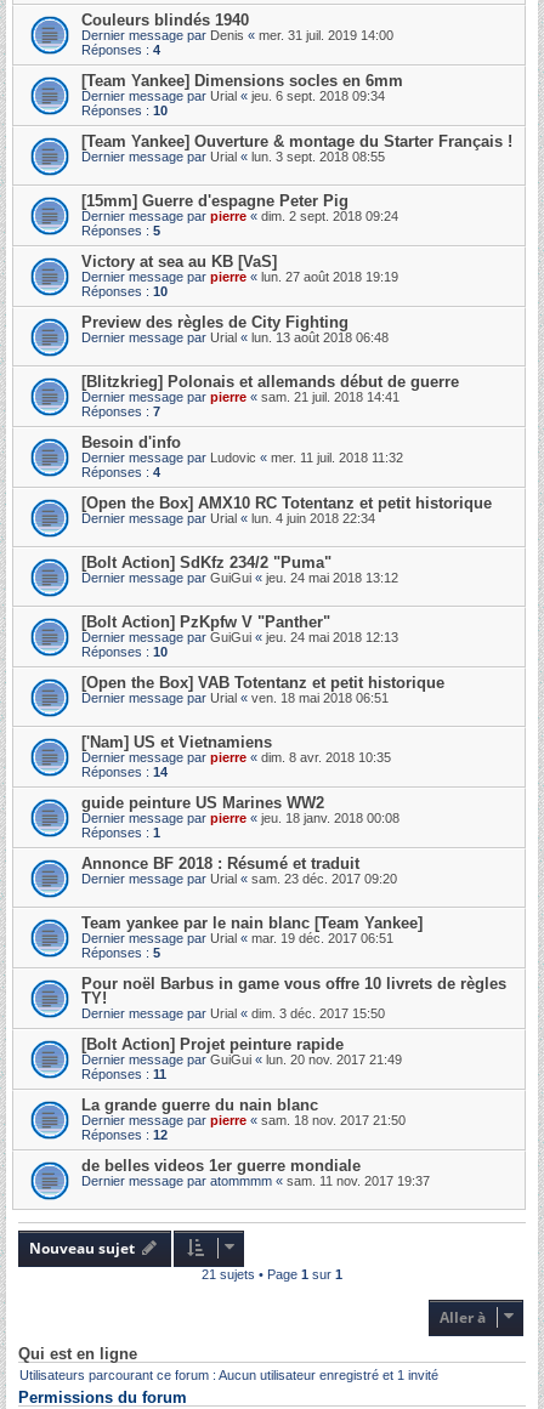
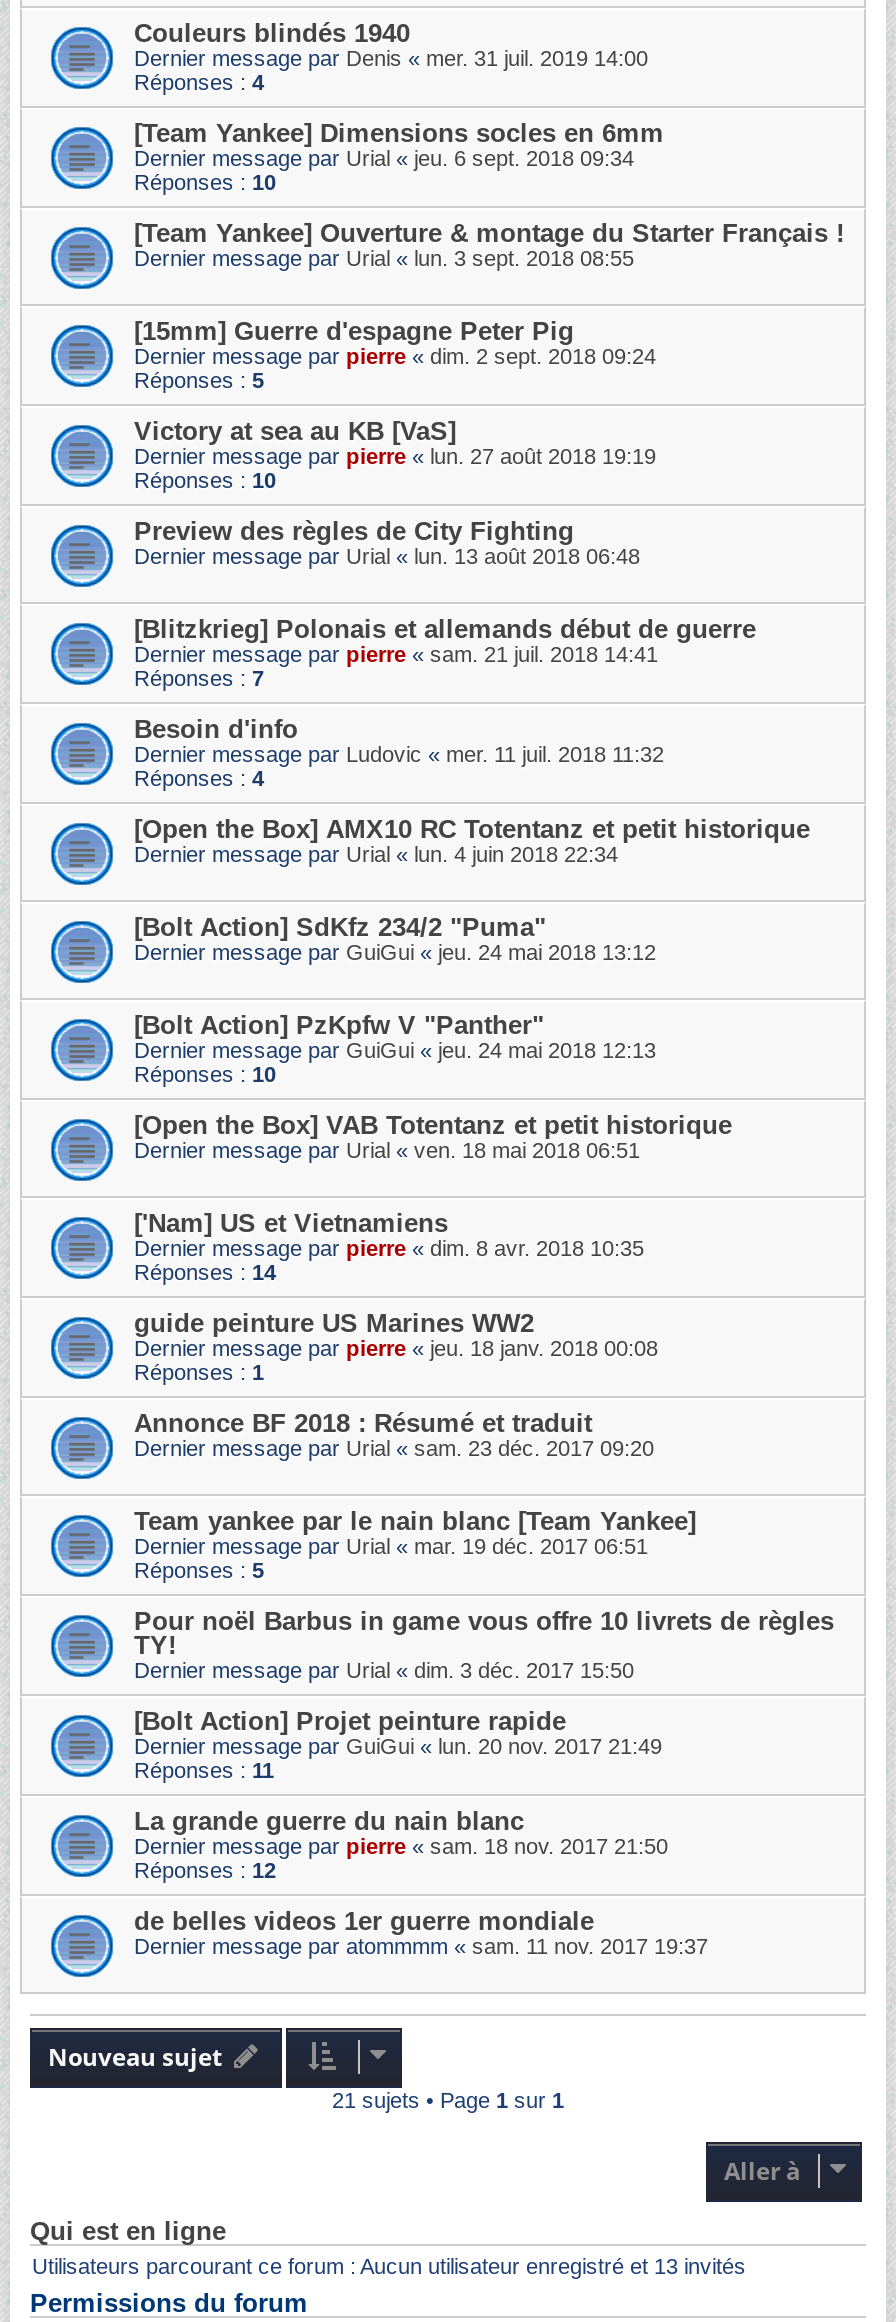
- Utilisateurs parcourant ce forum : Aucun utilisateur enregistré et 1 invité
+ Utilisateurs parcourant ce forum : Aucun utilisateur enregistré et 13 invités
